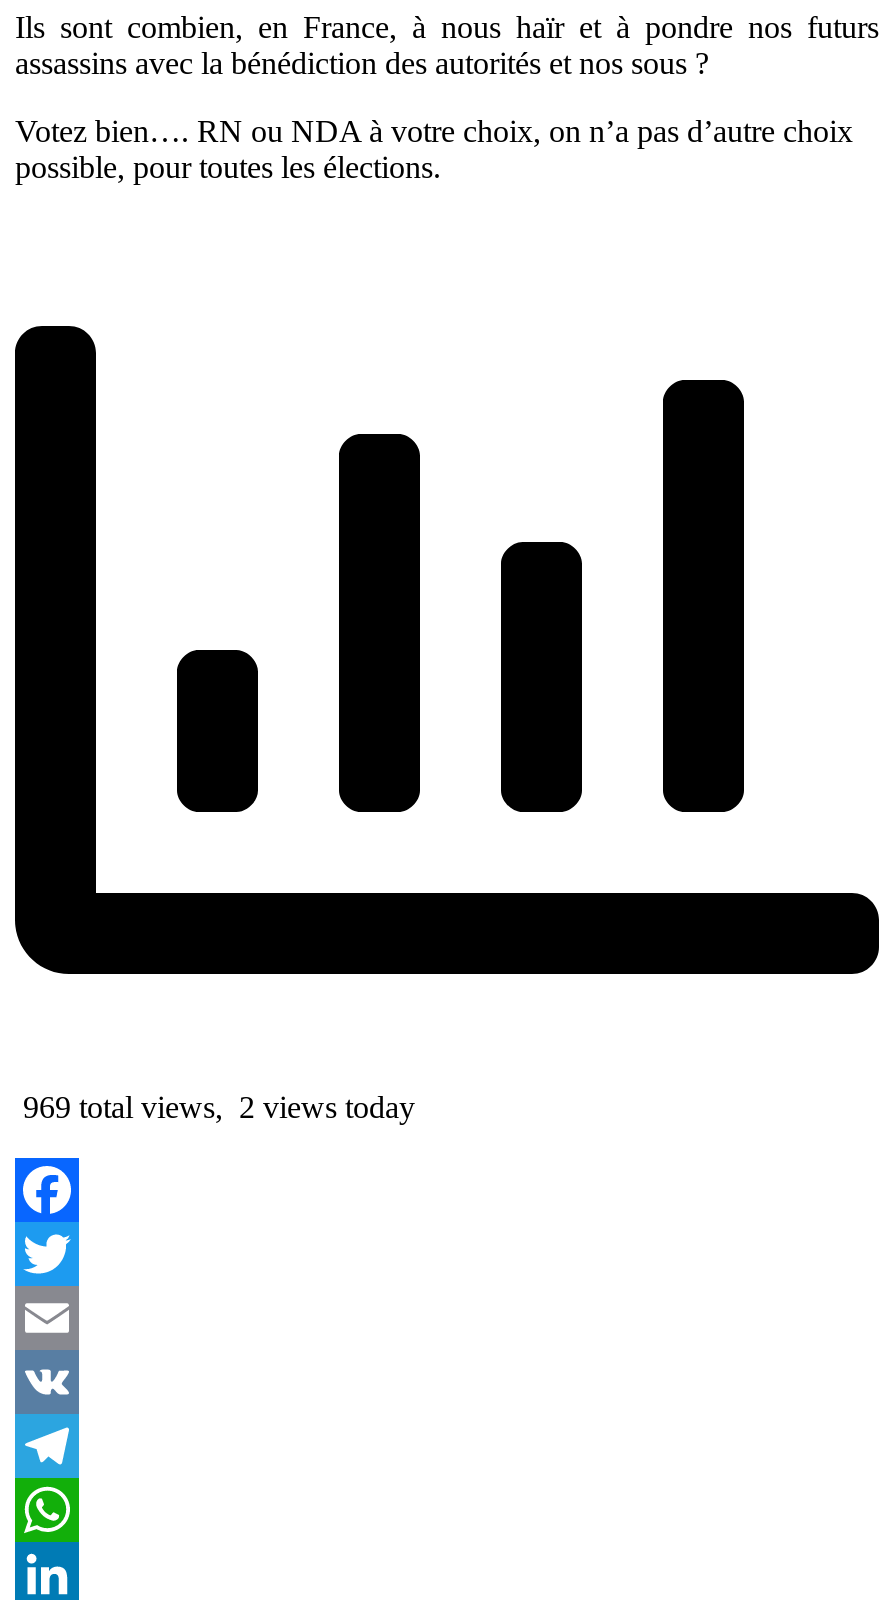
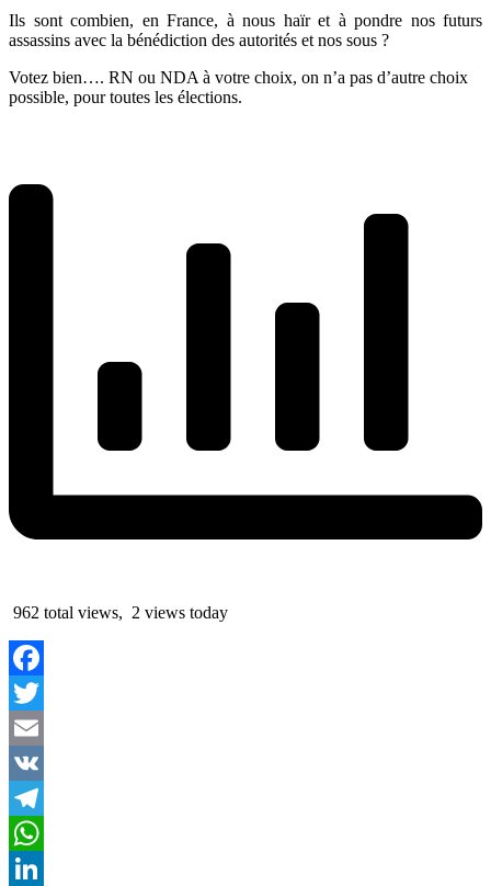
- 969 total views, 2 views today
+ 962 total views, 2 views today
